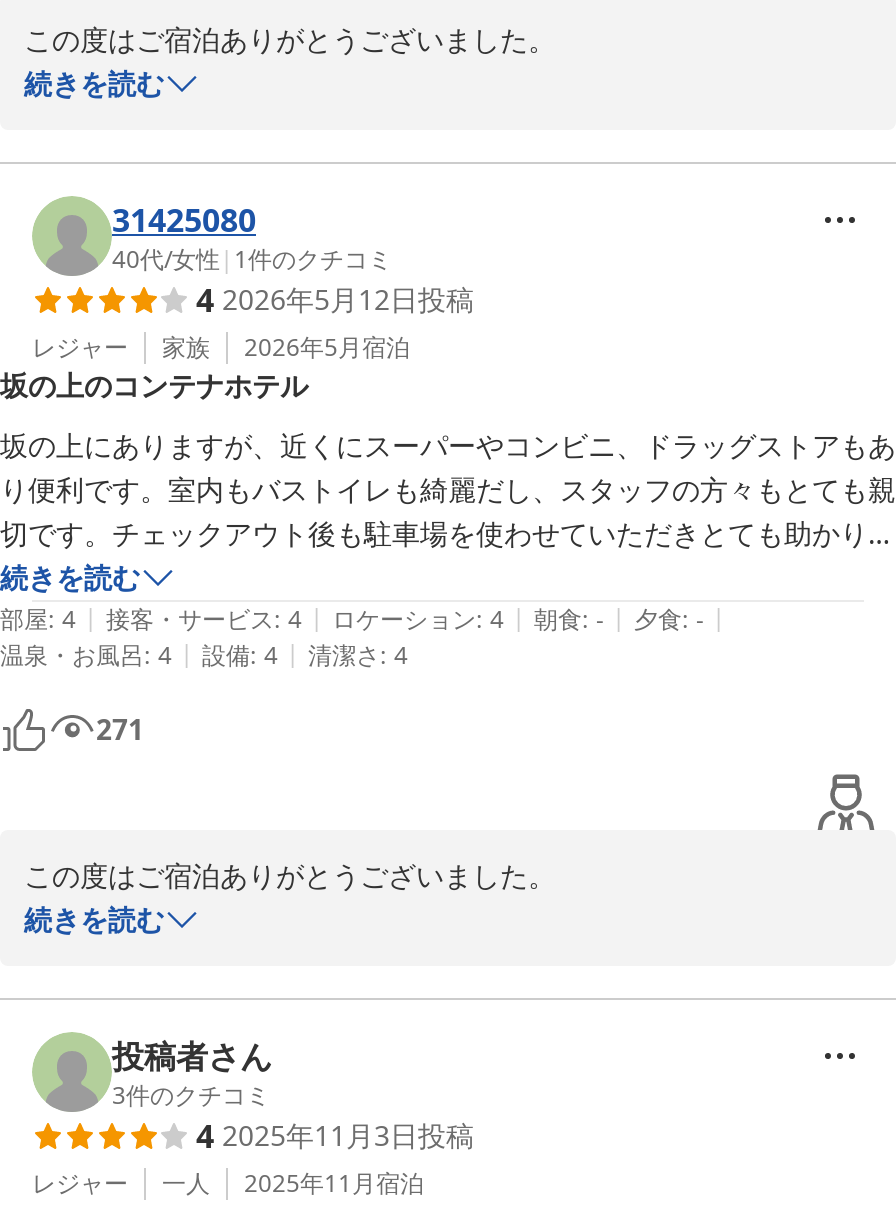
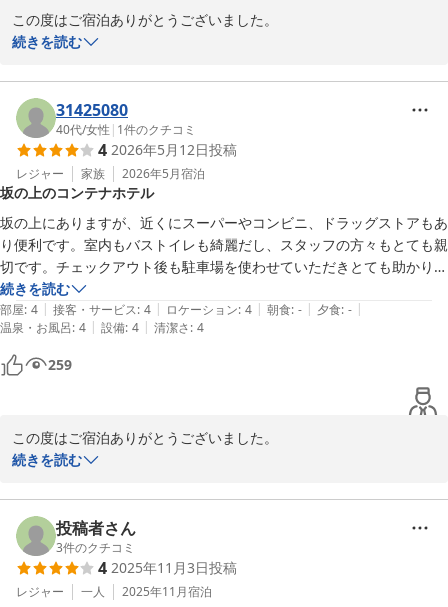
- 271
+ 259
